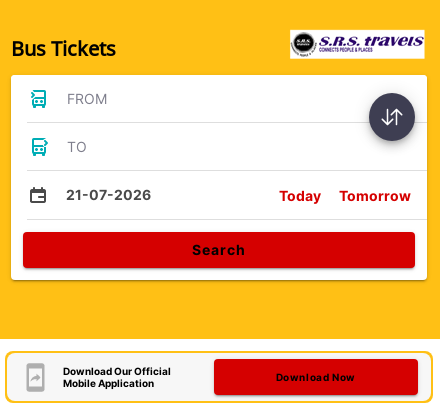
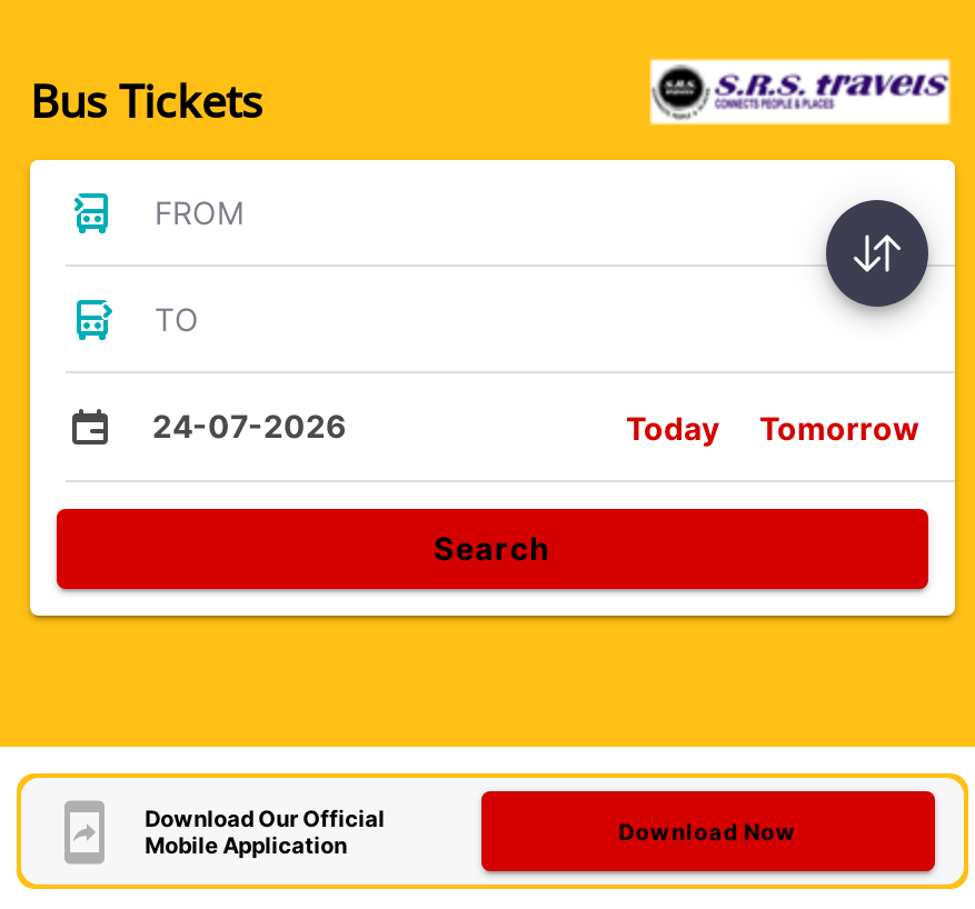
- 21-07-2026
+ 24-07-2026
